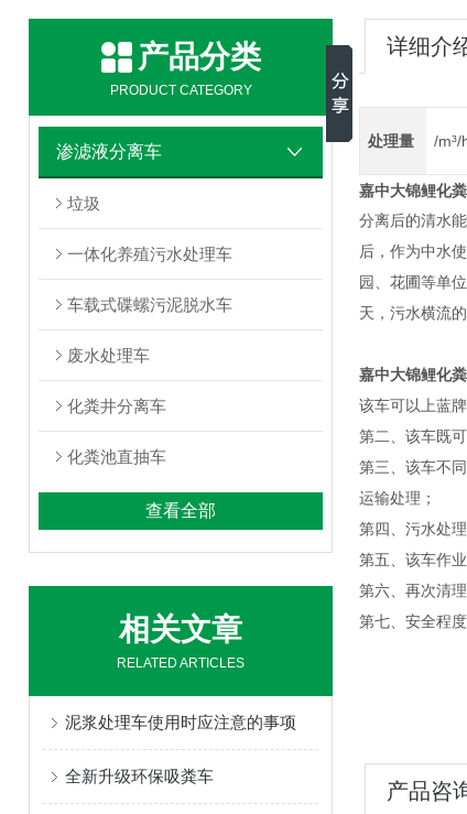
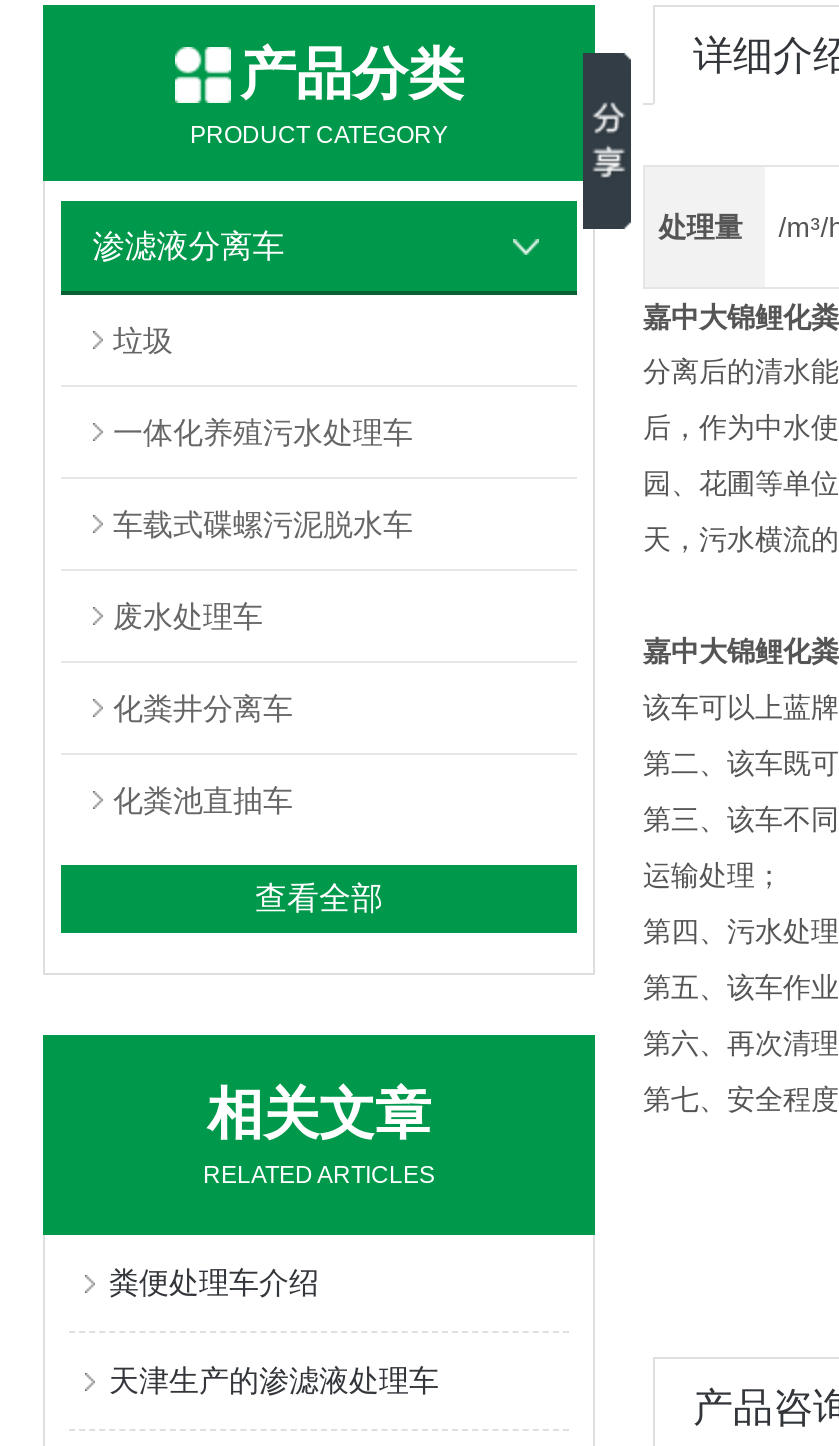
- 泥浆处理车使用时应注意的事项
+ 粪便处理车介绍

- 全新升级环保吸粪车
+ 天津生产的渗滤液处理车
